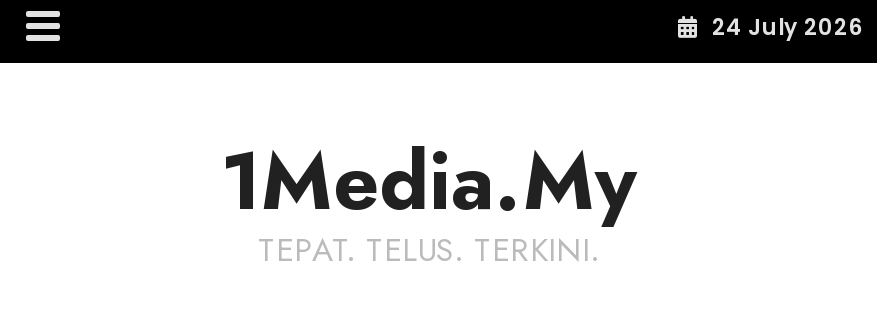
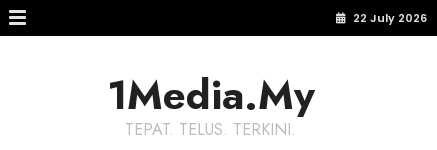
- 24 July 2026
+ 22 July 2026
